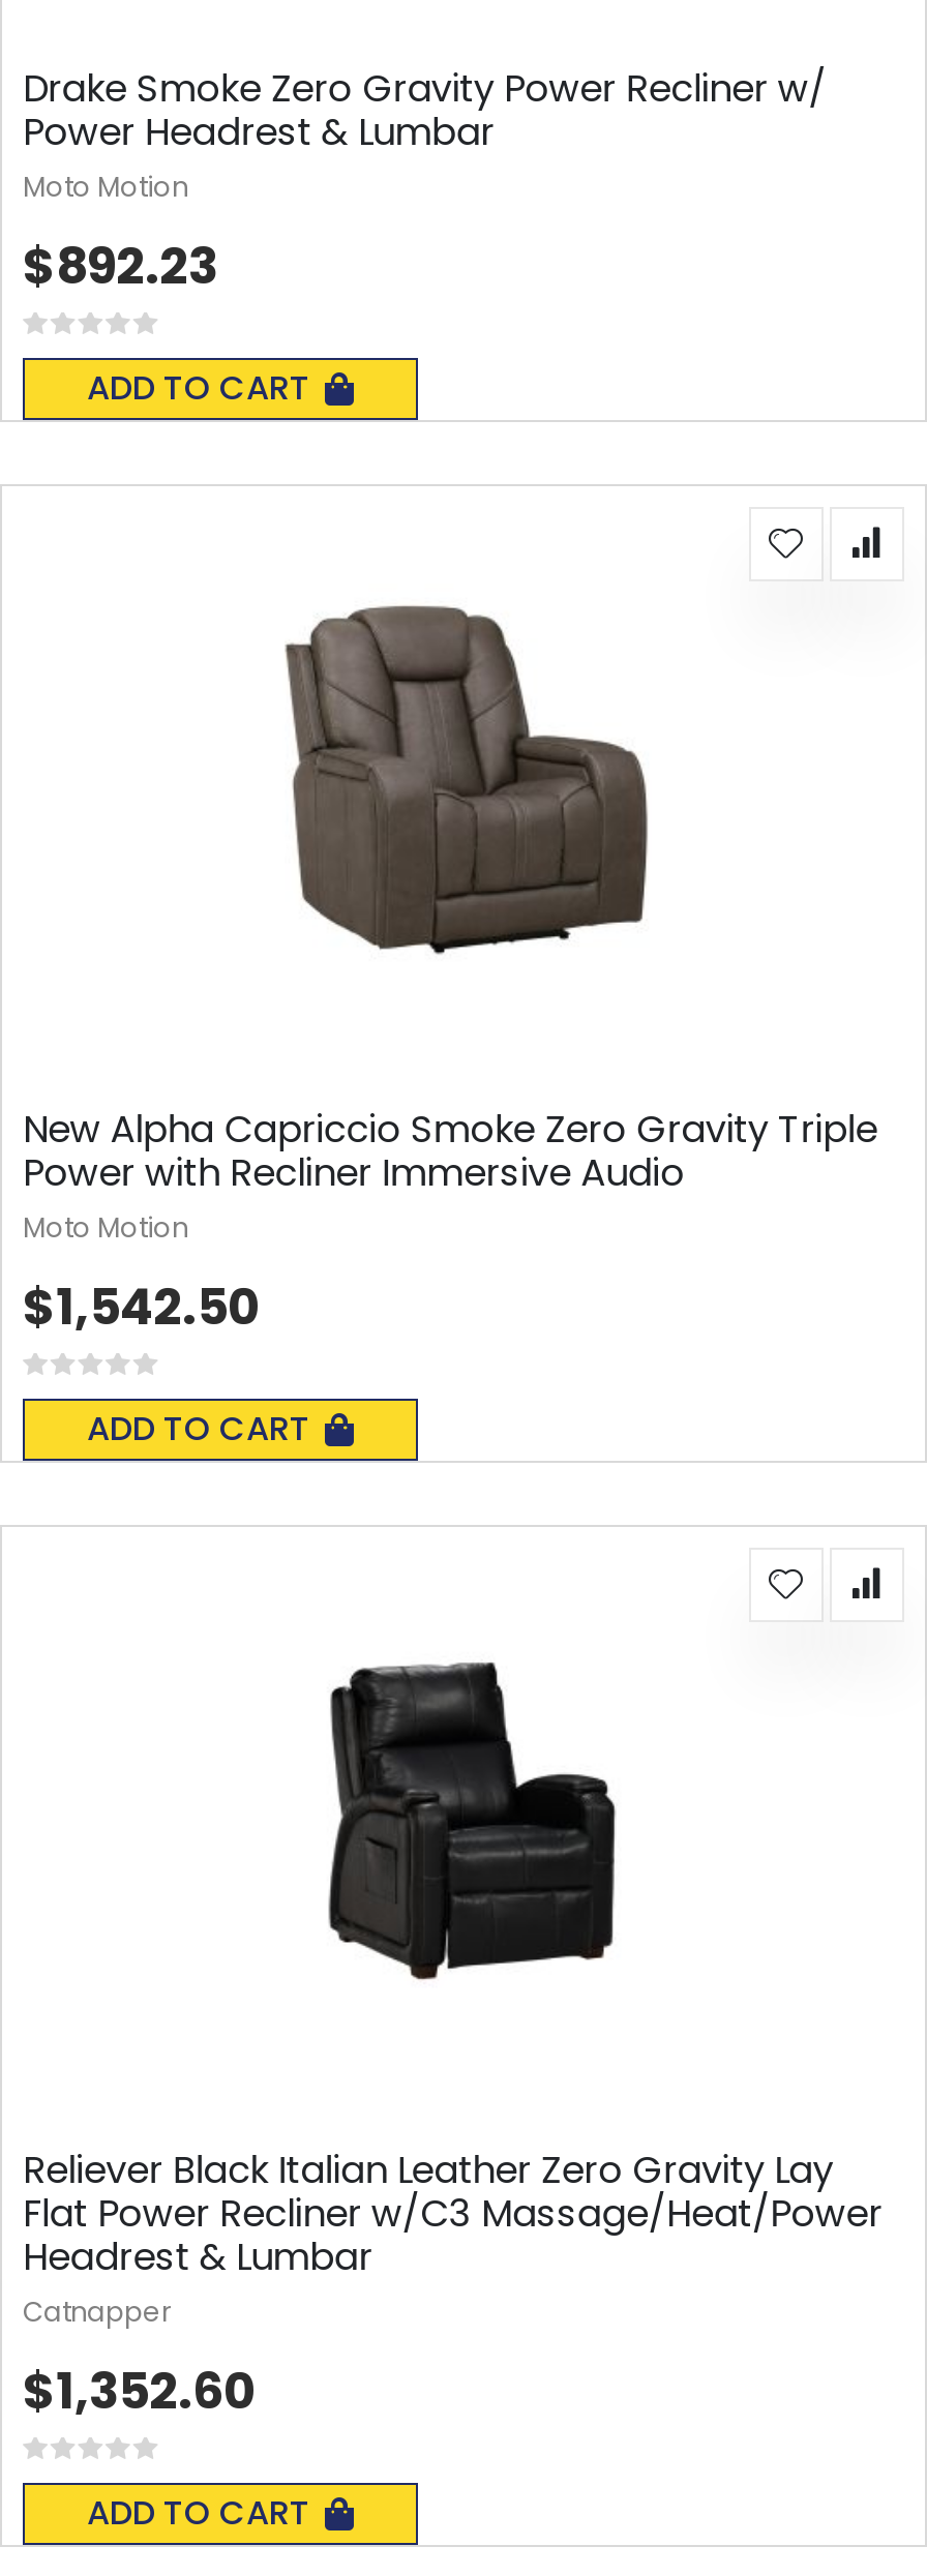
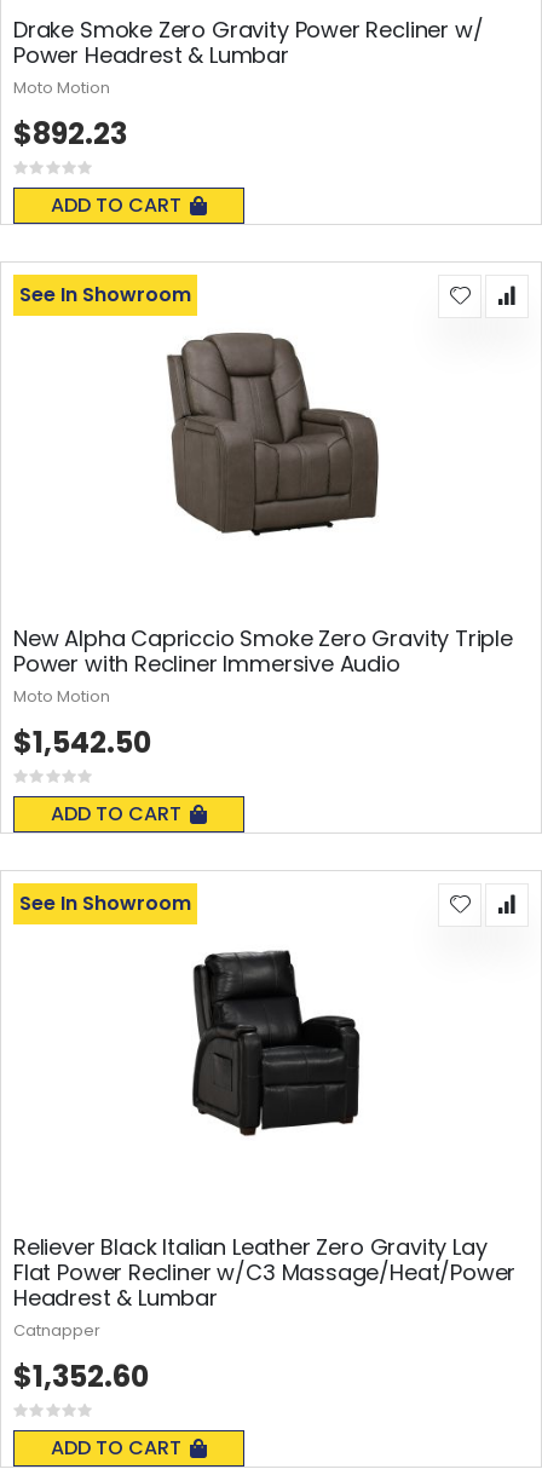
+ See In Showroom

+ See In Showroom
